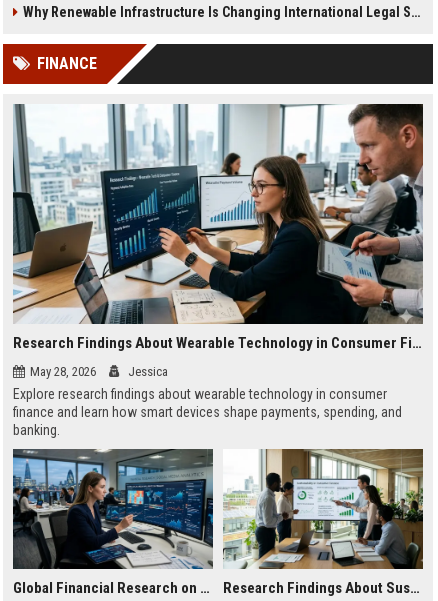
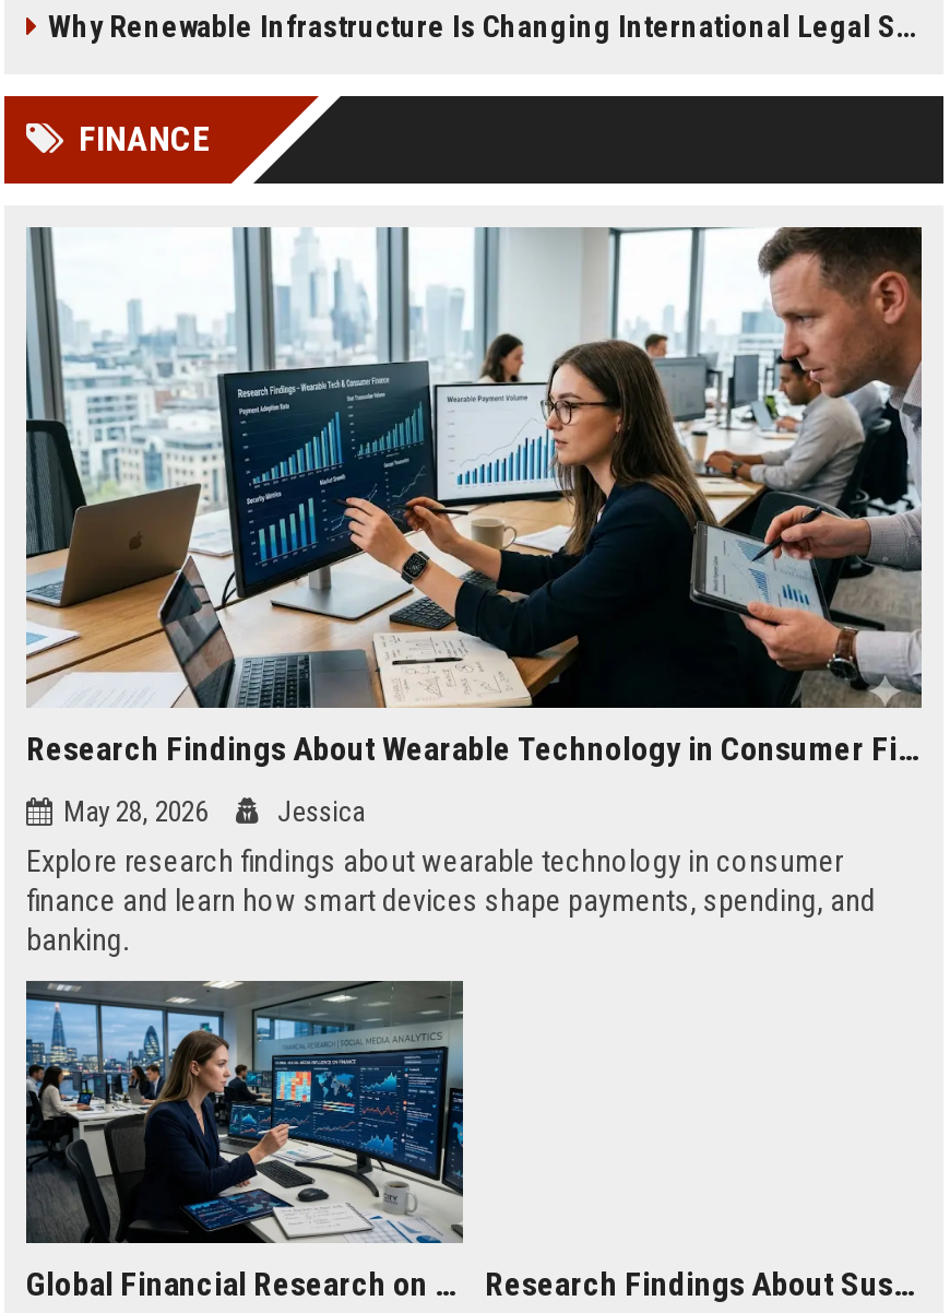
- [image]
